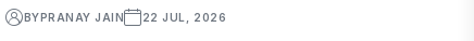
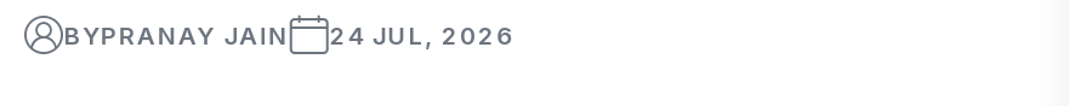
- BYPRANAY JAIN 22 JUL, 2026
+ BYPRANAY JAIN 24 JUL, 2026
